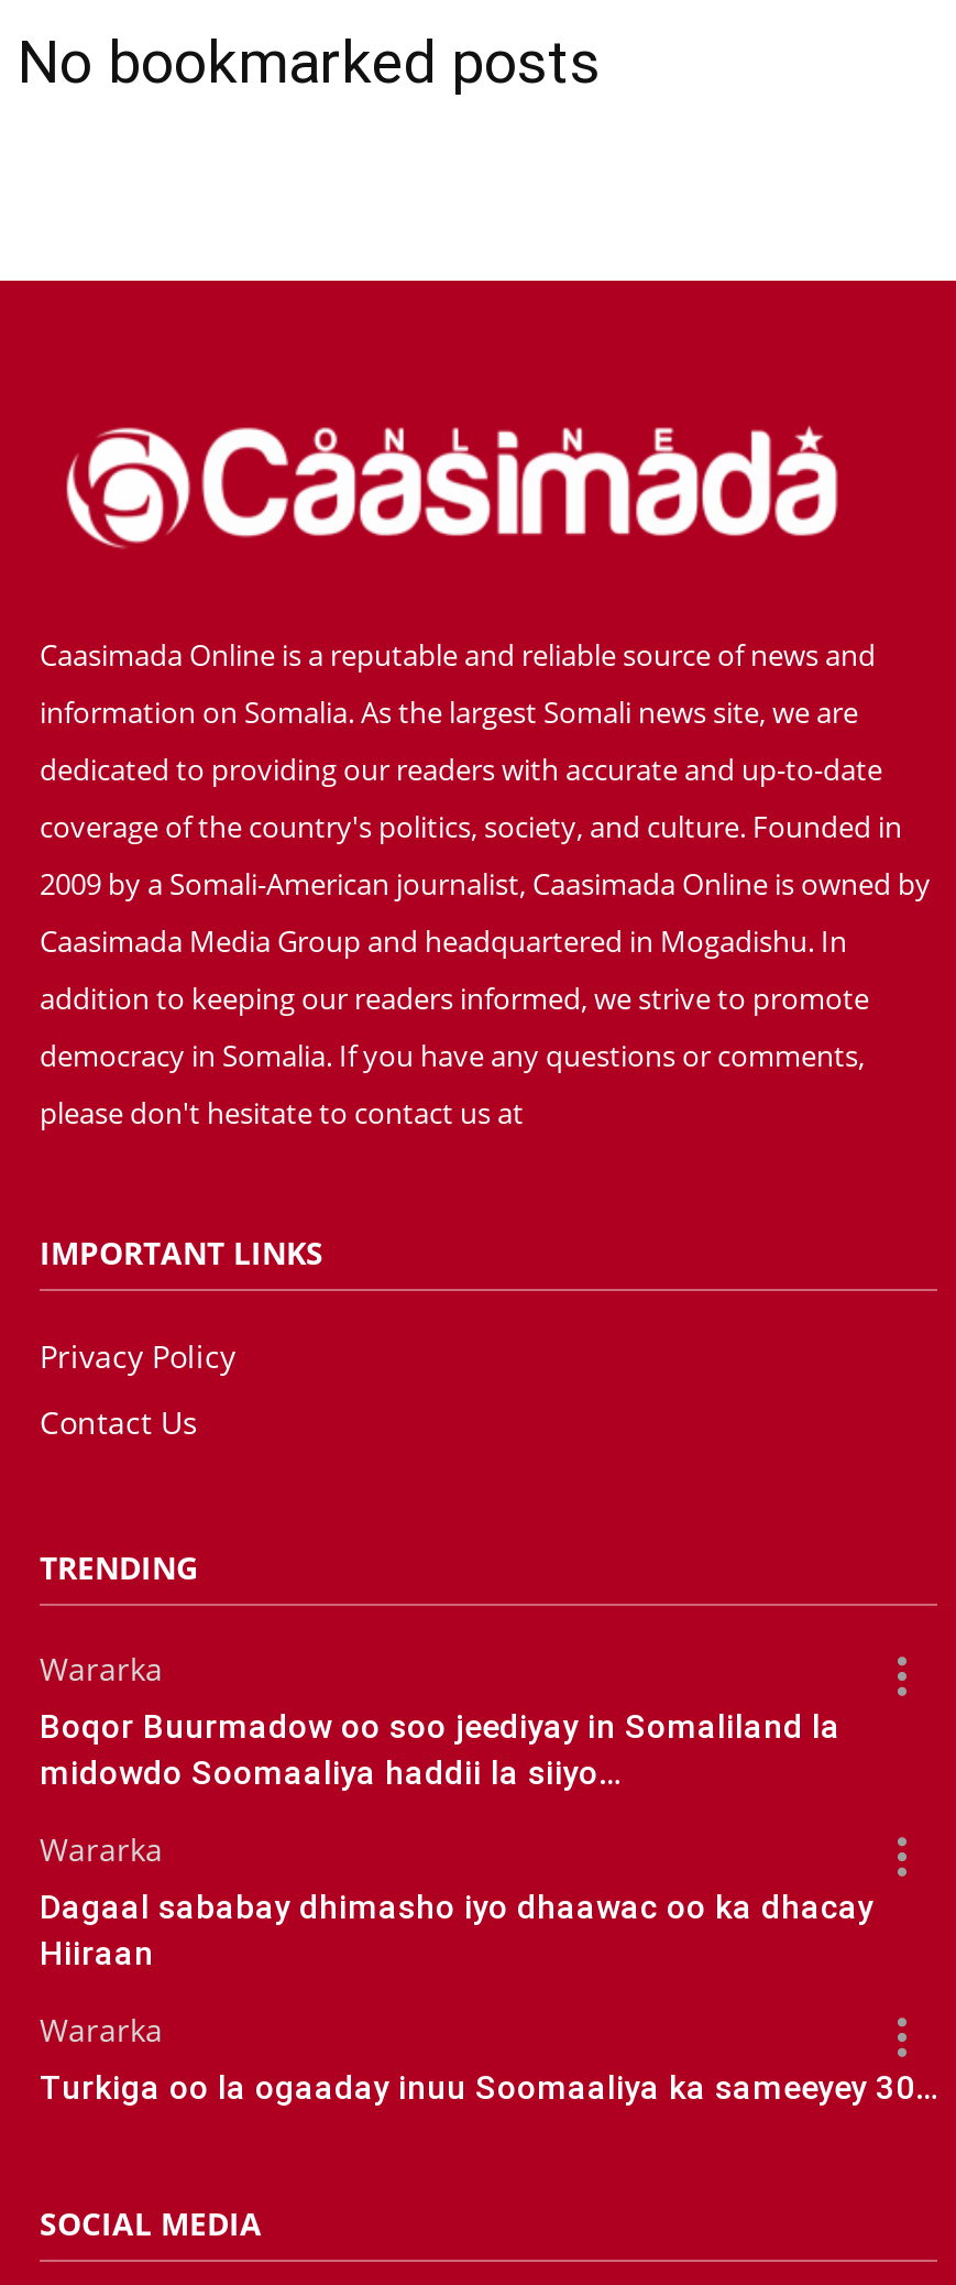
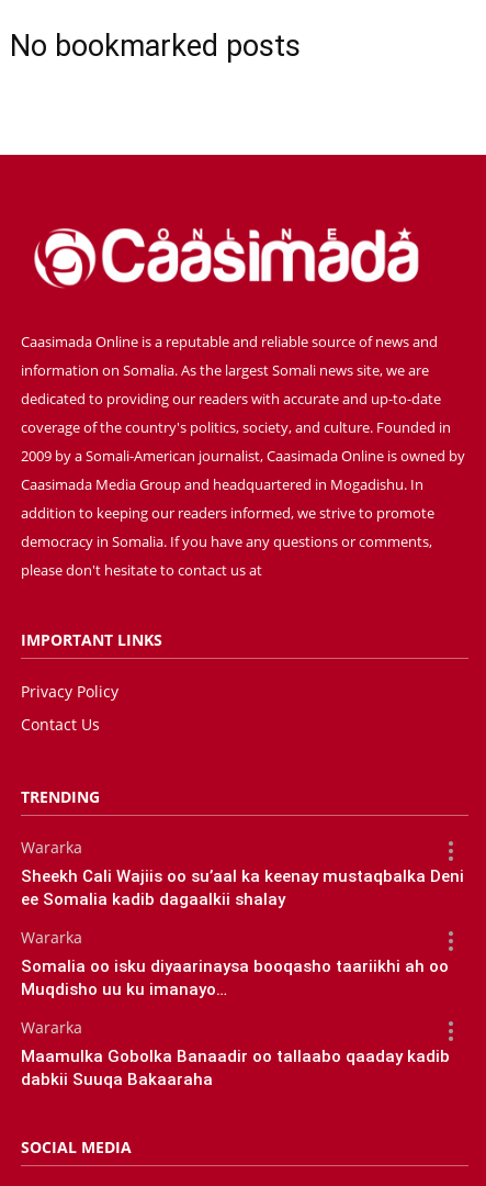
- Boqor Buurmadow oo soo jeediyay in Somaliland la
- midowdo Soomaaliya haddii la siiyo…
+ Sheekh Cali Wajiis oo su’aal ka keenay mustaqbalka Deni
+ ee Somalia kadib dagaalkii shalay

- Dagaal sababay dhimasho iyo dhaawac oo ka dhacay
- Hiiraan
+ Somalia oo isku diyaarinaysa booqasho taariikhi ah oo
+ Muqdisho uu ku imanayo…

- Turkiga oo la ogaaday inuu Soomaaliya ka sameeyey 30…
+ Maamulka Gobolka Banaadir oo tallaabo qaaday kadib
+ dabkii Suuqa Bakaaraha
